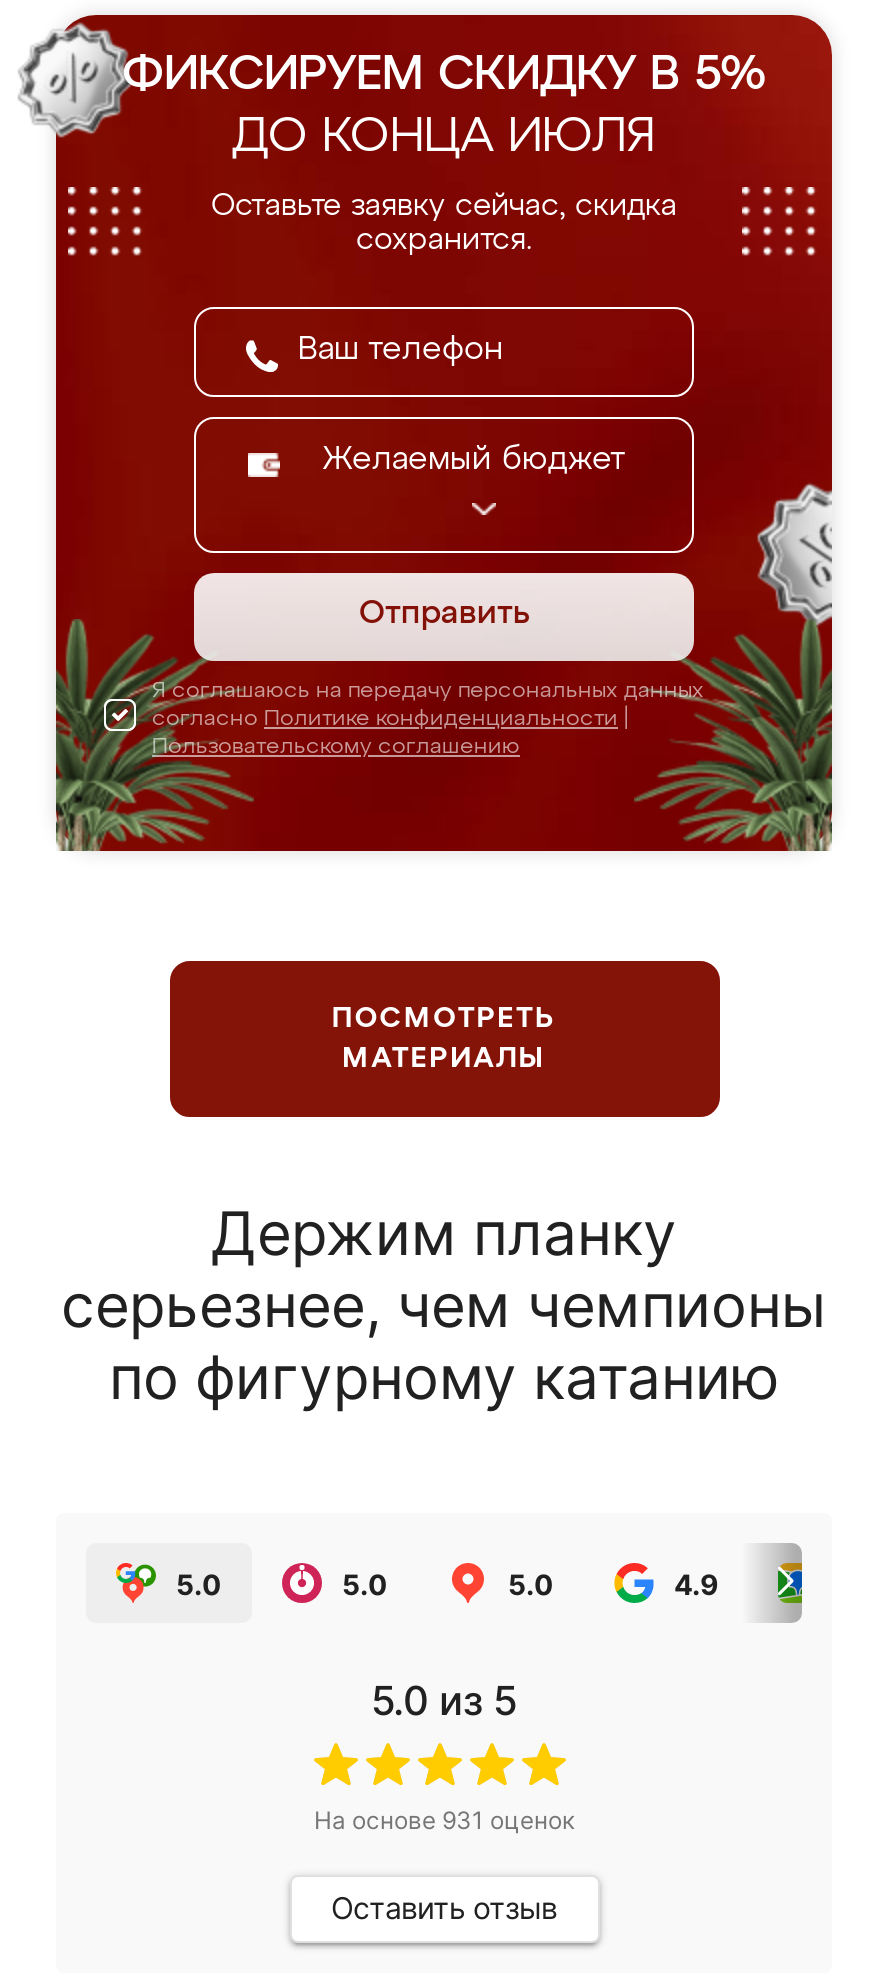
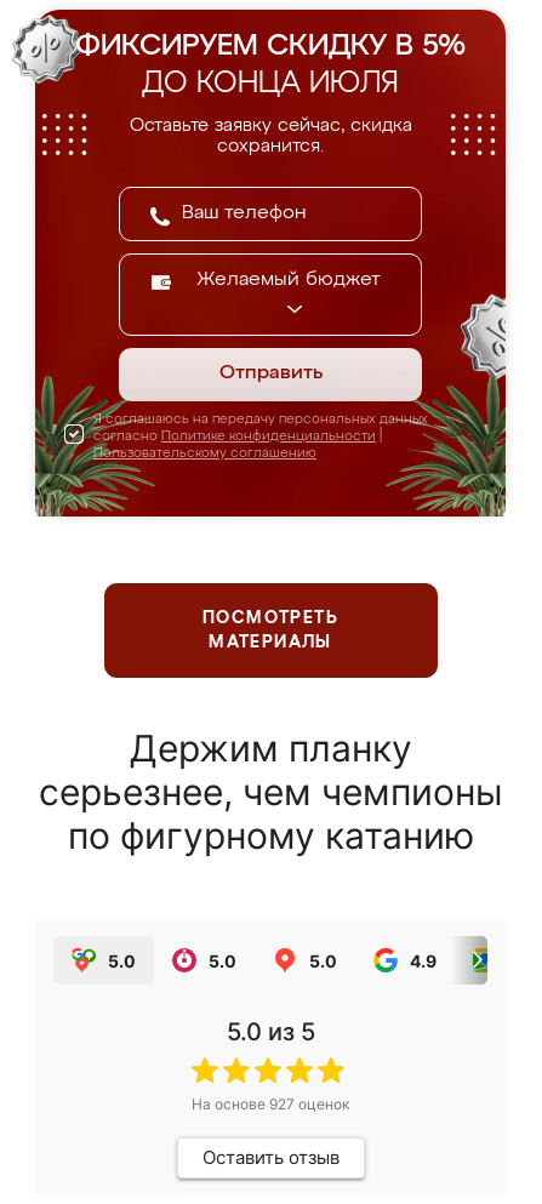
- На основе 931 оценок
+ На основе 927 оценок
